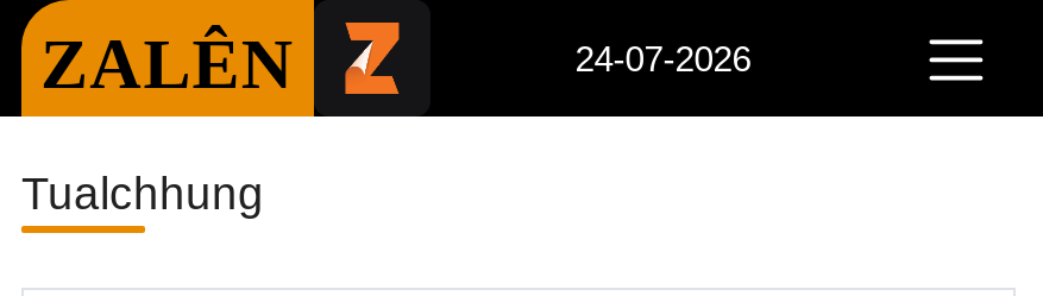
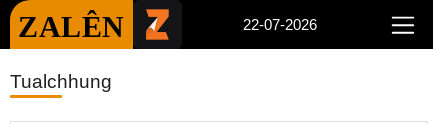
- 24-07-2026
+ 22-07-2026
